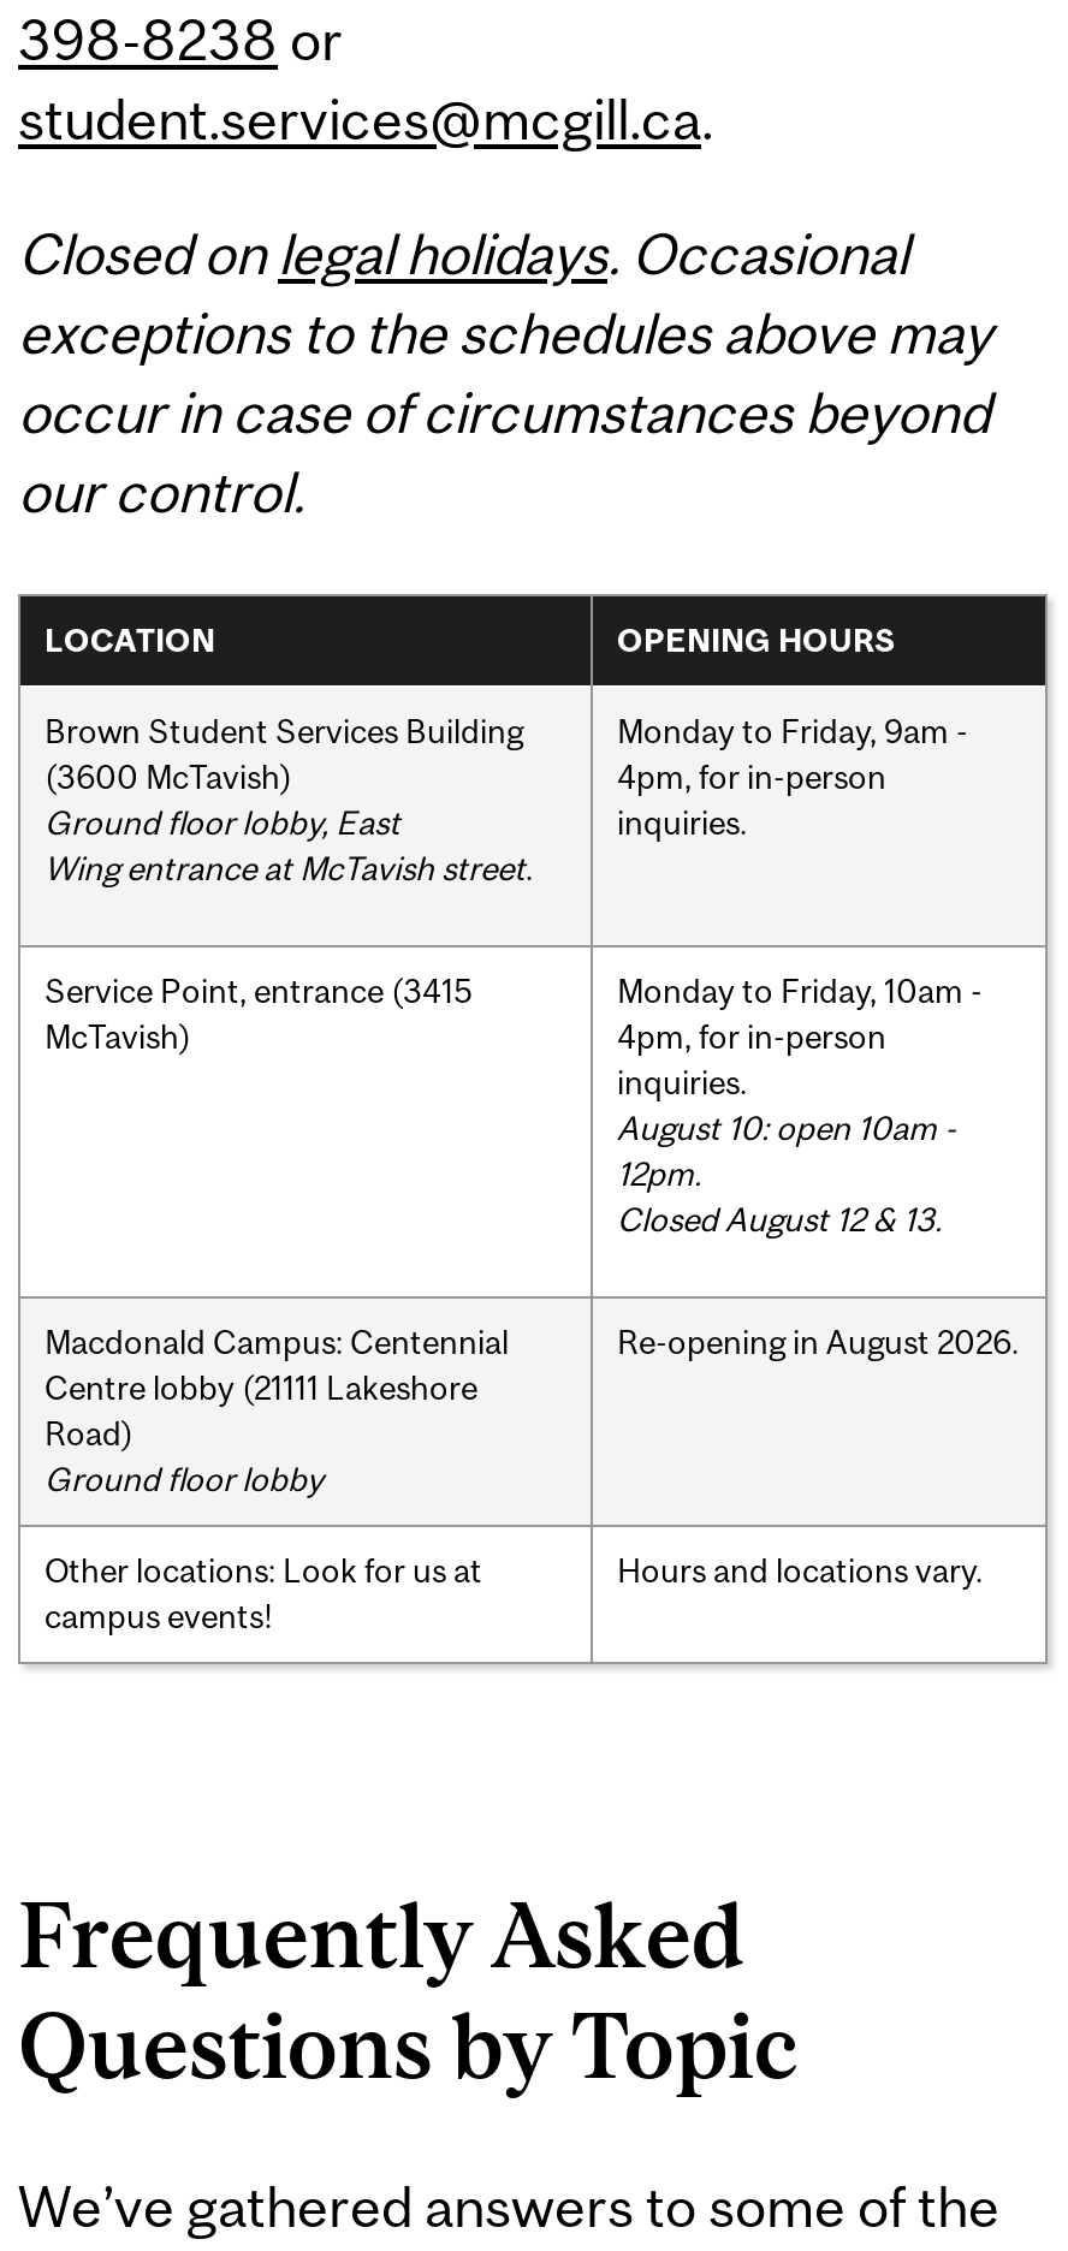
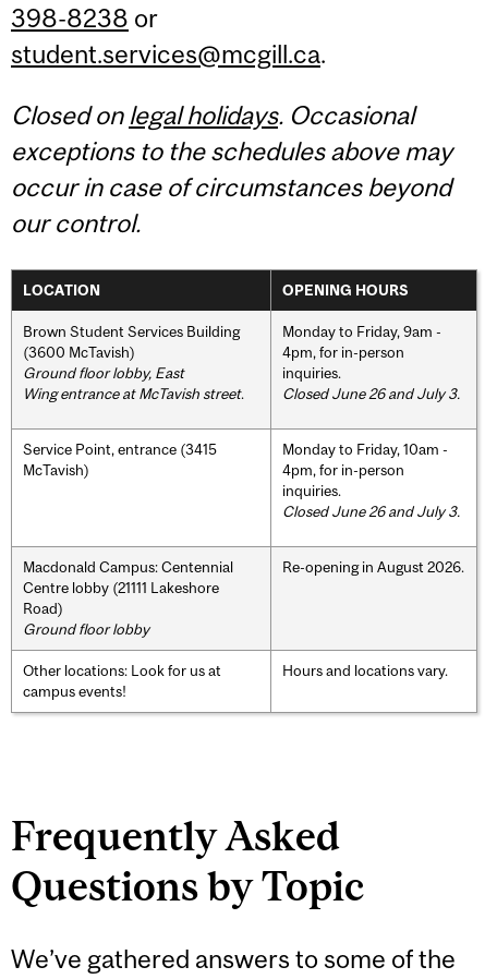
+ Closed June 26 and July 3.

- August 10: open 10am -
- 12pm.
- Closed August 12 & 13.
+ Closed June 26 and July 3.
